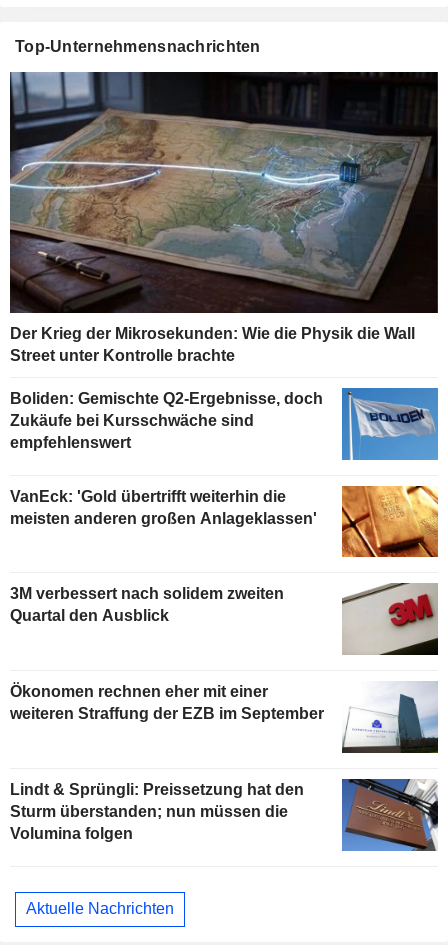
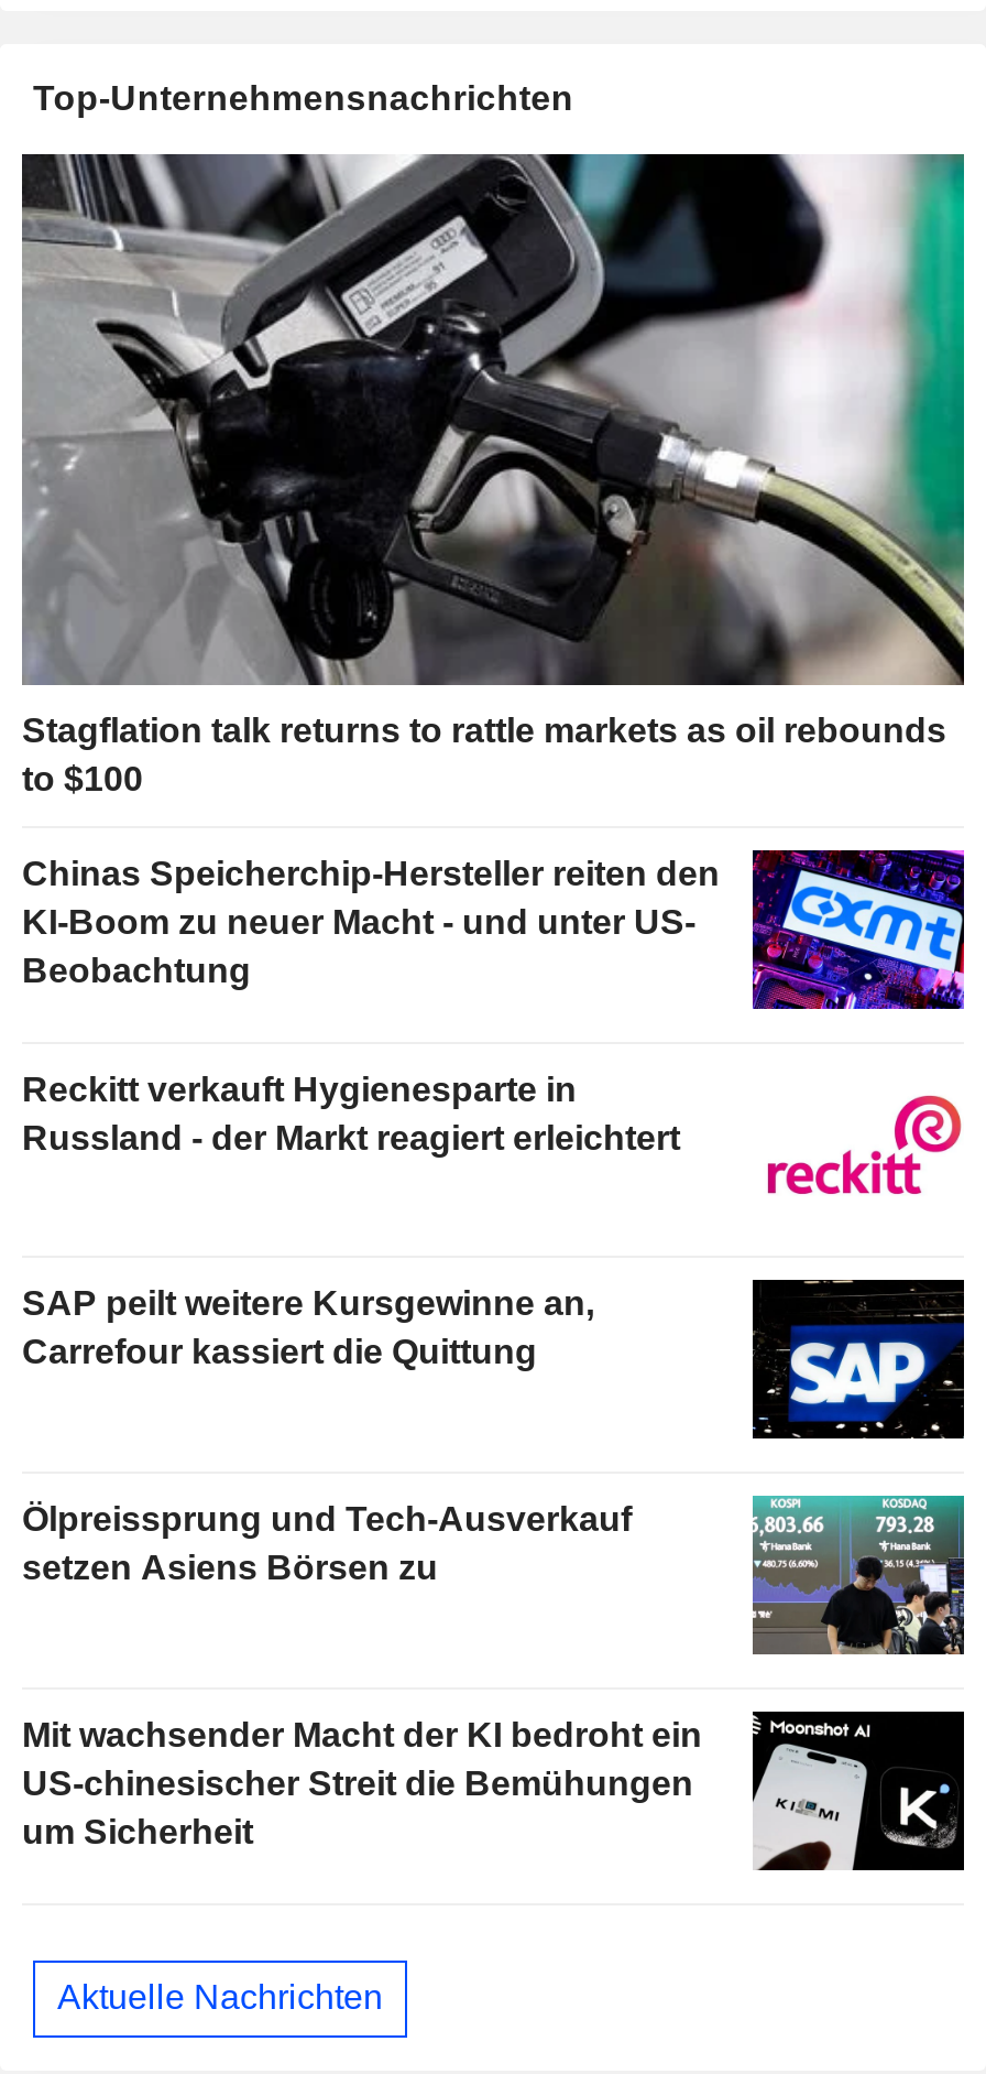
- [image]
- Der Krieg der Mikrosekunden: Wie die Physik die Wall
- Street unter Kontrolle brachte
+ [image]
+ Stagflation talk returns to rattle markets as oil rebounds
+ to $100

- [image]
- Boliden: Gemischte Q2-Ergebnisse, doch
- Zukäufe bei Kursschwäche sind
- empfehlenswert
+ [image]
+ Chinas Speicherchip-Hersteller reiten den
+ KI-Boom zu neuer Macht - und unter US-
+ Beobachtung

- [image]
- VanEck: 'Gold übertrifft weiterhin die
- meisten anderen großen Anlageklassen'
+ [image]
+ Reckitt verkauft Hygienesparte in
+ Russland - der Markt reagiert erleichtert

- 3M verbessert nach solidem zweiten
- Quartal den Ausblick
+ SAP peilt weitere Kursgewinne an,
+ Carrefour kassiert die Quittung

- [image]
+ [image]

- Ökonomen rechnen eher mit einer
- weiteren Straffung der EZB im September
+ Ölpreissprung und Tech-Ausverkauf
+ setzen Asiens Börsen zu

- [image]
+ [image]

- [image]
- Lindt & Sprüngli: Preissetzung hat den
- Sturm überstanden; nun müssen die
- Volumina folgen
+ [image]
+ Mit wachsender Macht der KI bedroht ein
+ US-chinesischer Streit die Bemühungen
+ um Sicherheit
